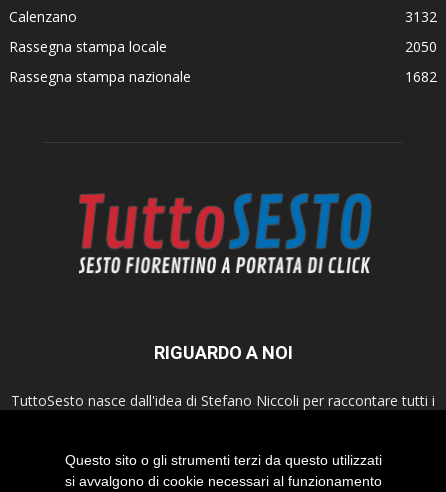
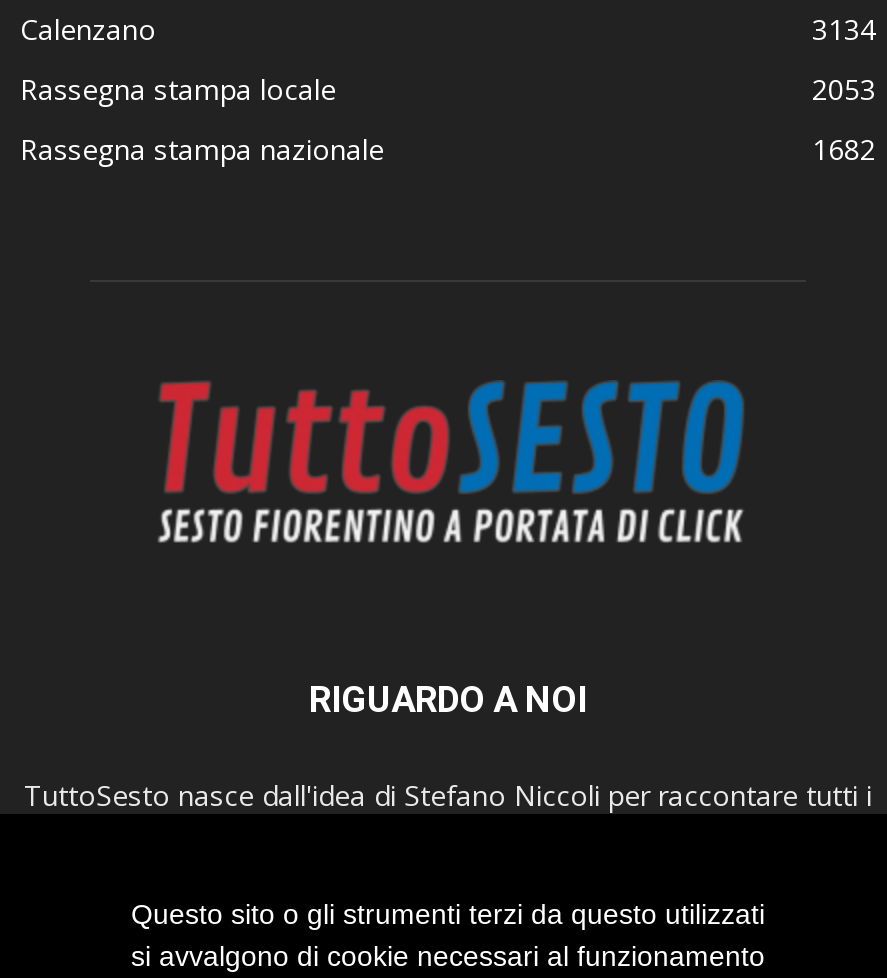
- 3132
+ 3134

- 2050
+ 2053
